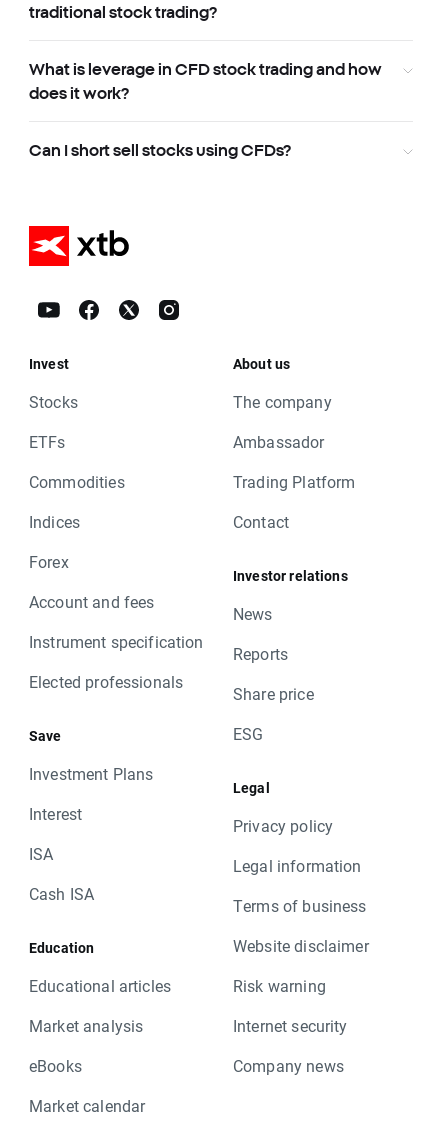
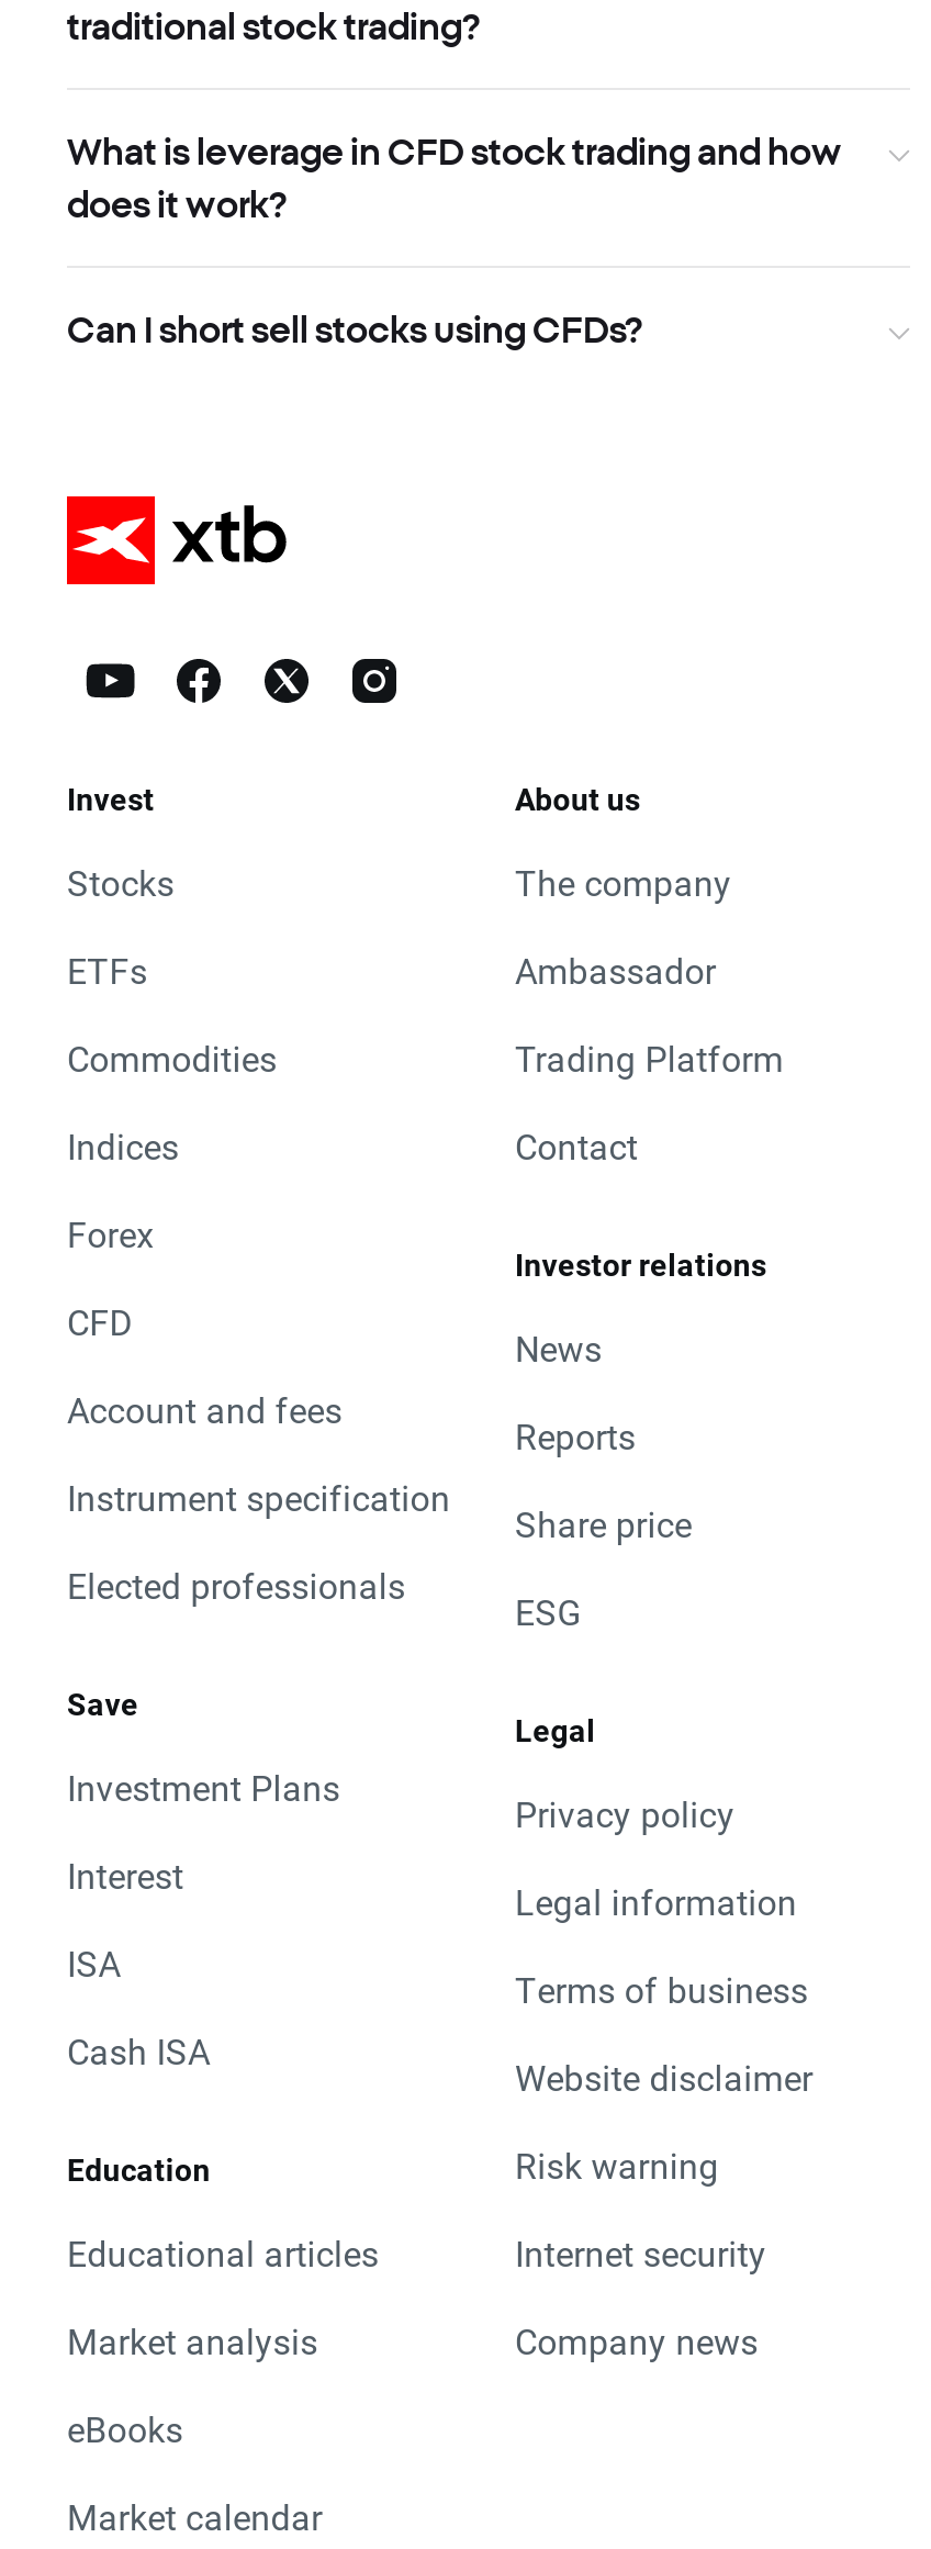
+ CFD
